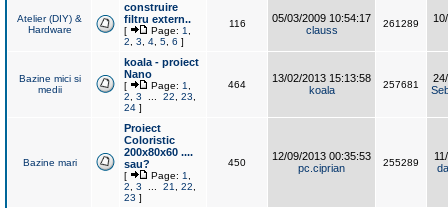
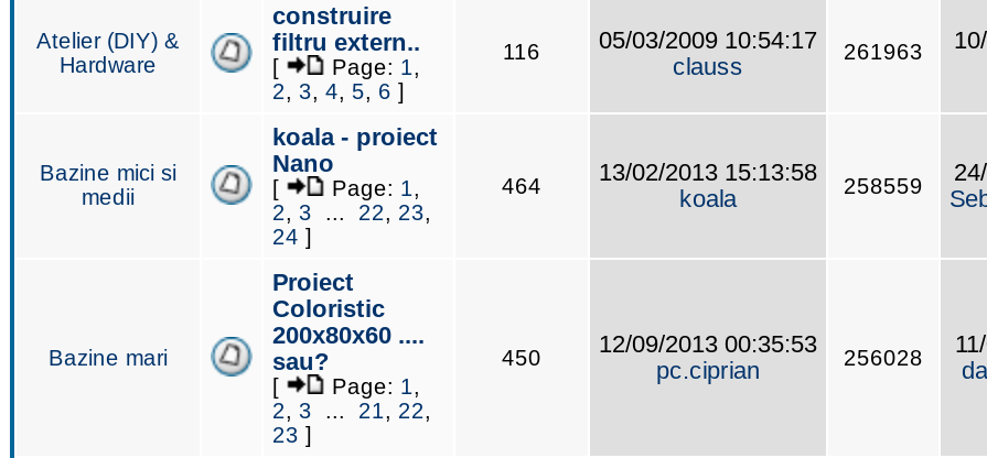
- 261289
+ 261963

- 257681
+ 258559

- 255289
+ 256028
